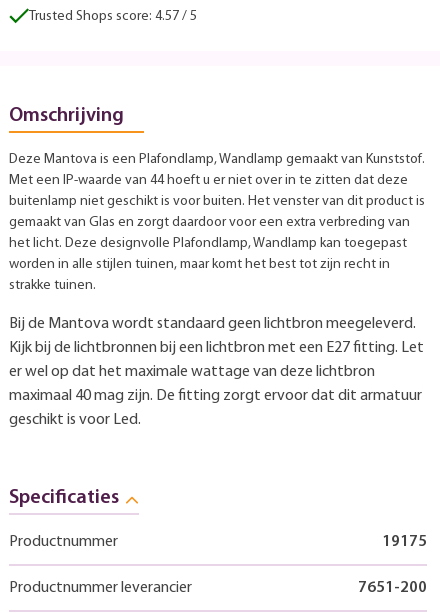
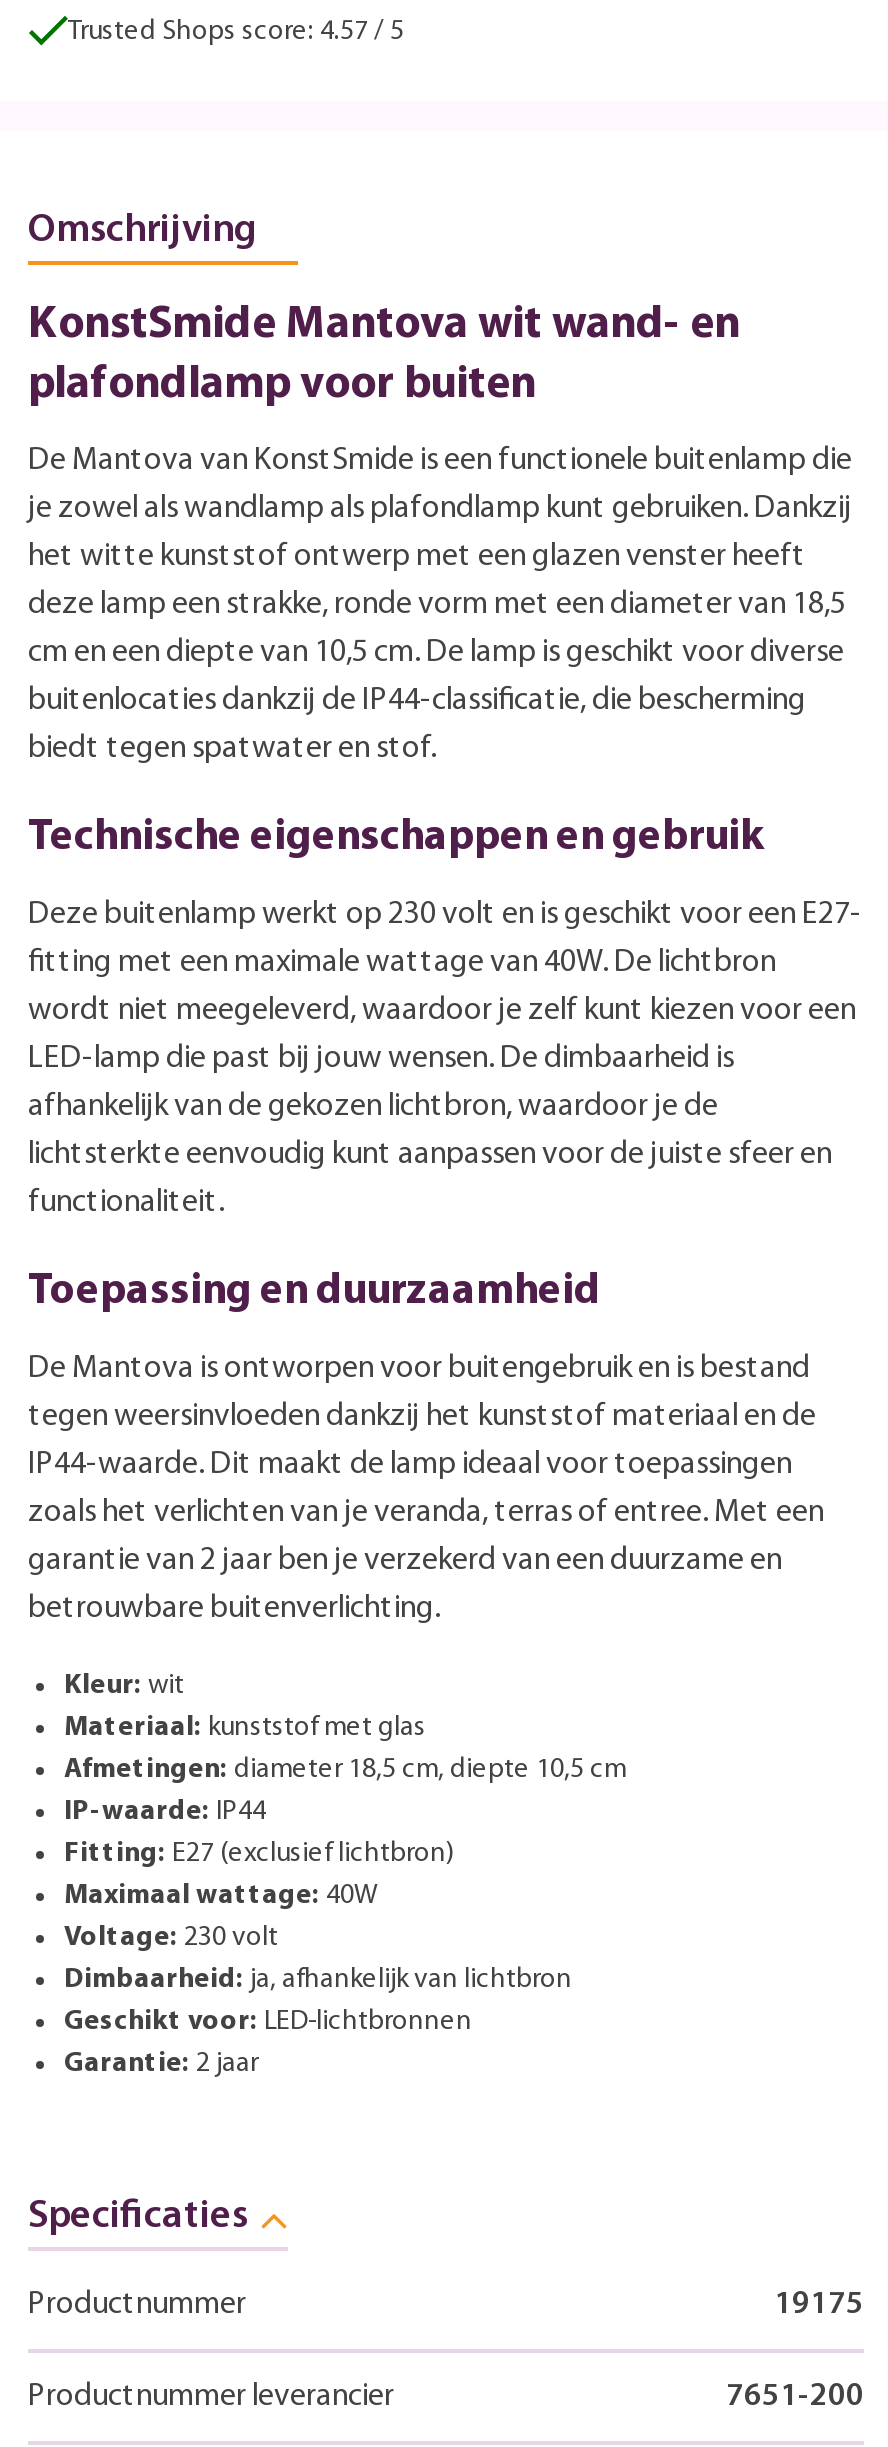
- Deze Mantova is een Plafondlamp, Wandlamp gemaakt van Kunststof.
- Met een IP-waarde van 44 hoeft u er niet over in te zitten dat deze
- buitenlamp niet geschikt is voor buiten. Het venster van dit product is
- gemaakt van Glas en zorgt daardoor voor een extra verbreding van
- het licht. Deze designvolle Plafondlamp, Wandlamp kan toegepast
- worden in alle stijlen tuinen, maar komt het best tot zijn recht in
- strakke tuinen.
- Bij de Mantova wordt standaard geen lichtbron meegeleverd.
- Kijk bij de lichtbronnen bij een lichtbron met een E27 fitting. Let
- er wel op dat het maximale wattage van deze lichtbron
- maximaal 40 mag zijn. De fitting zorgt ervoor dat dit armatuur
- geschikt is voor Led.
+ KonstSmide Mantova wit wand- en
+ plafondlamp voor buiten
+ De Mantova van KonstSmide is een functionele buitenlamp die
+ je zowel als wandlamp als plafondlamp kunt gebruiken. Dankzij
+ het witte kunststof ontwerp met een glazen venster heeft
+ deze lamp een strakke, ronde vorm met een diameter van 18,5
+ cm en een diepte van 10,5 cm. De lamp is geschikt voor diverse
+ buitenlocaties dankzij de IP44-classificatie, die bescherming
+ biedt tegen spatwater en stof.
+ Technische eigenschappen en gebruik
+ Deze buitenlamp werkt op 230 volt en is geschikt voor een E27-
+ fitting met een maximale wattage van 40W. De lichtbron
+ wordt niet meegeleverd, waardoor je zelf kunt kiezen voor een
+ LED-lamp die past bij jouw wensen. De dimbaarheid is
+ afhankelijk van de gekozen lichtbron, waardoor je de
+ lichtsterkte eenvoudig kunt aanpassen voor de juiste sfeer en
+ functionaliteit.
+ Toepassing en duurzaamheid
+ De Mantova is ontworpen voor buitengebruik en is bestand
+ tegen weersinvloeden dankzij het kunststof materiaal en de
+ IP44-waarde. Dit maakt de lamp ideaal voor toepassingen
+ zoals het verlichten van je veranda, terras of entree. Met een
+ garantie van 2 jaar ben je verzekerd van een duurzame en
+ betrouwbare buitenverlichting.
+ Kleur: wit
+ Materiaal: kunststof met glas
+ Afmetingen: diameter 18,5 cm, diepte 10,5 cm
+ IP-waarde: IP44
+ Fitting: E27 (exclusief lichtbron)
+ Maximaal wattage: 40W
+ Voltage: 230 volt
+ Dimbaarheid: ja, afhankelijk van lichtbron
+ Geschikt voor: LED-lichtbronnen
+ Garantie: 2 jaar
